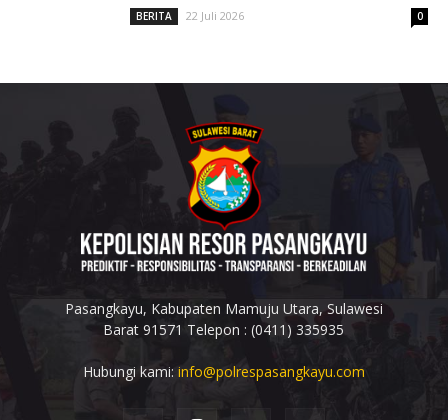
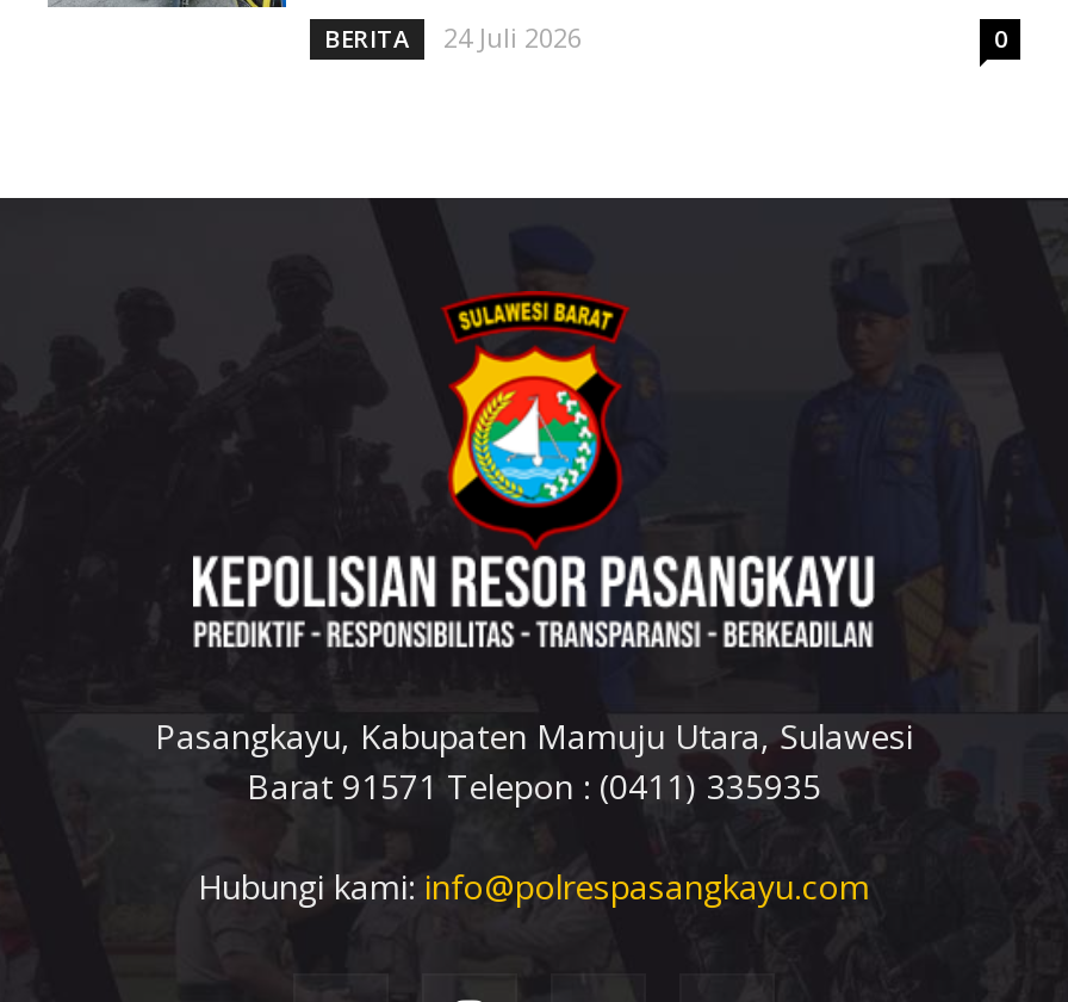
- BERITA 22 Juli 2026
+ BERITA 24 Juli 2026
